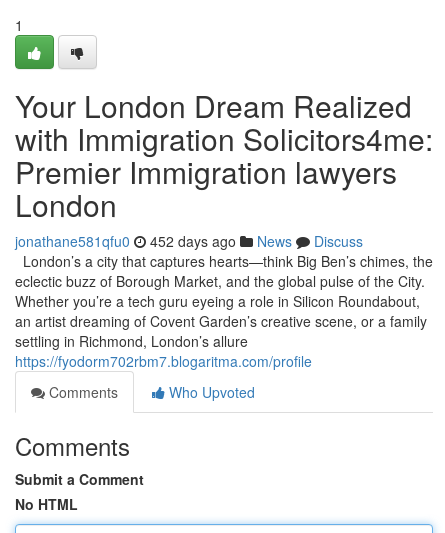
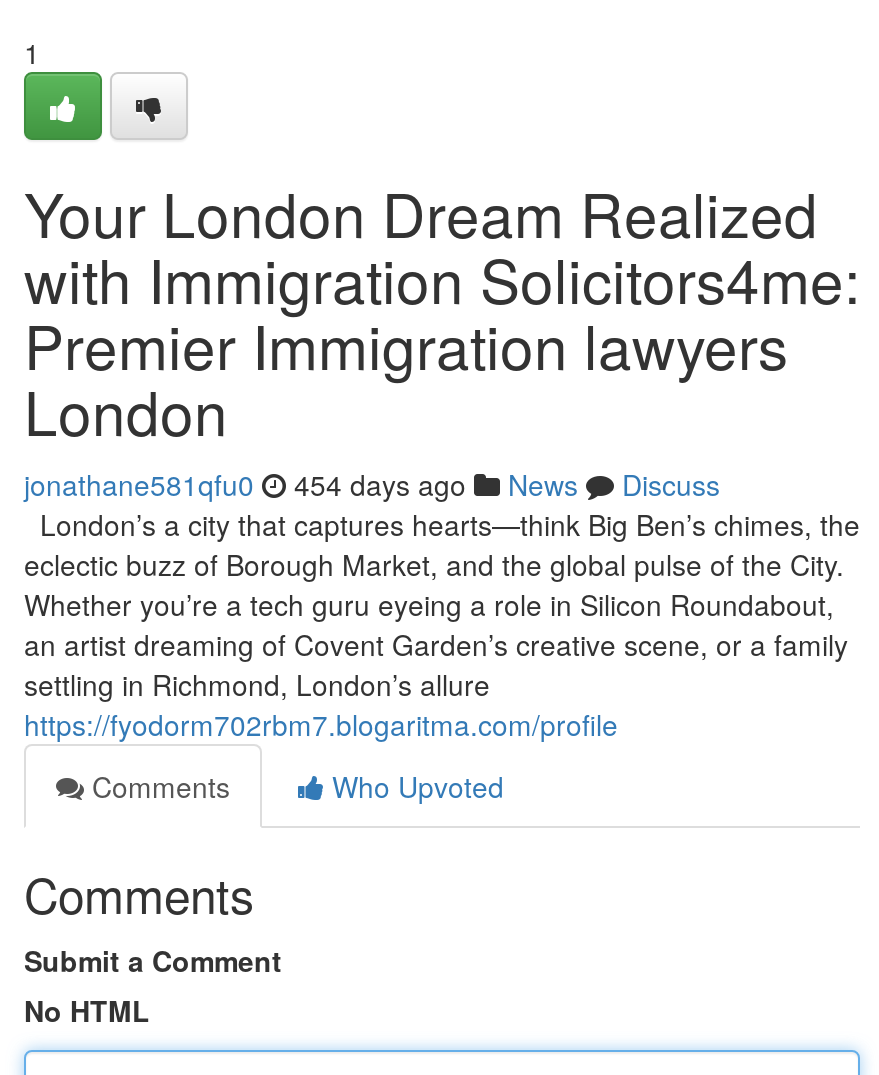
- jonathane581qfu0 452 days ago News Discuss
+ jonathane581qfu0 454 days ago News Discuss
